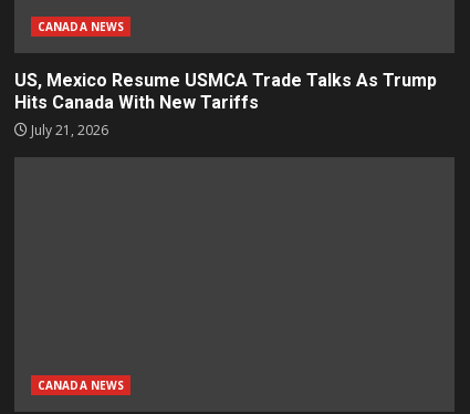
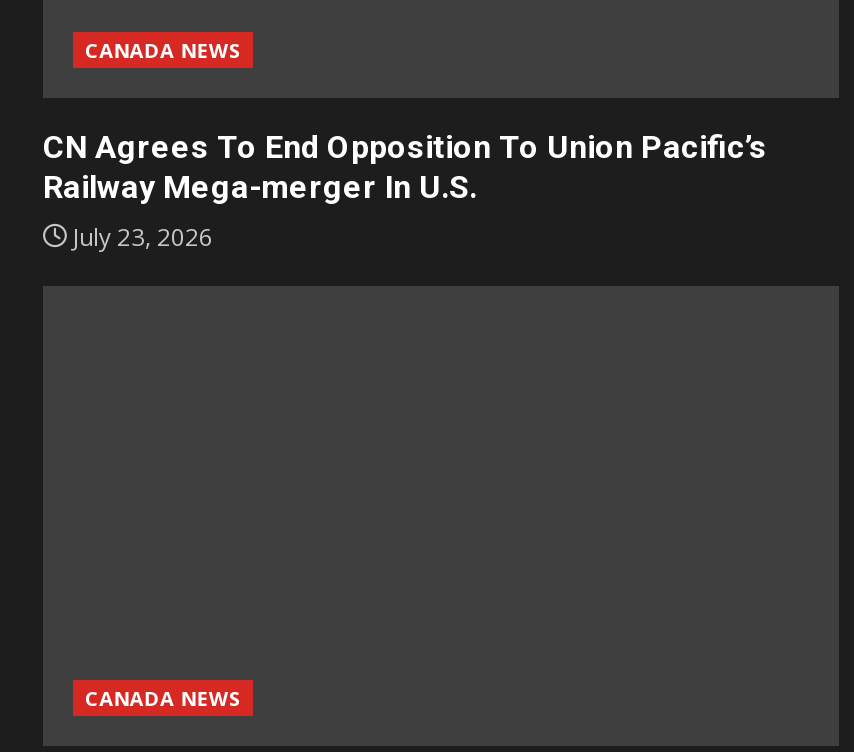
- US, Mexico Resume USMCA Trade Talks As Trump
- Hits Canada With New Tariffs
- July 21, 2026
+ CN Agrees To End Opposition To Union Pacific’s
+ Railway Mega-merger In U.S.
+ July 23, 2026
